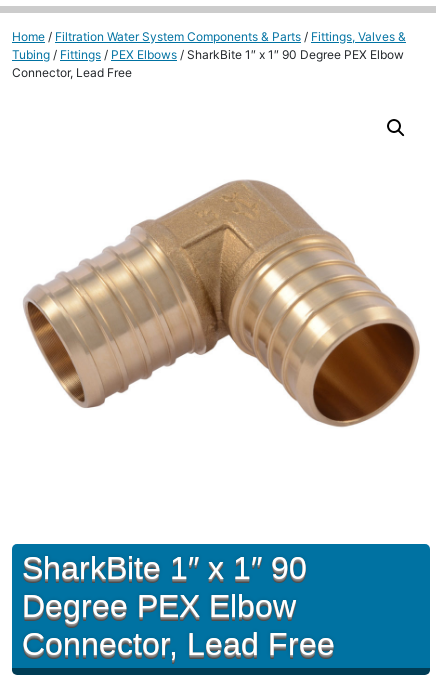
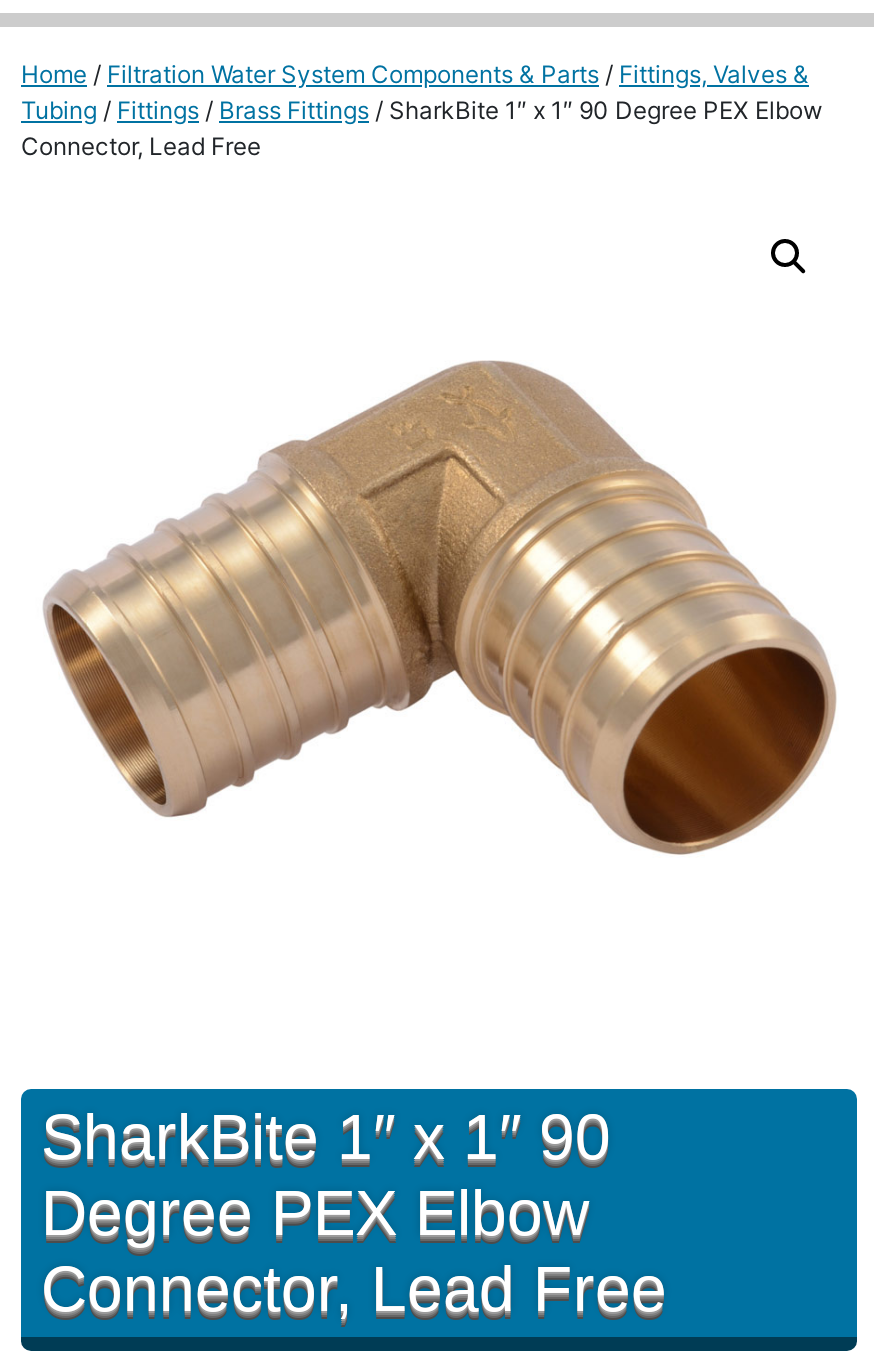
- Tubing / Fittings / PEX Elbows / SharkBite 1″ x 1″ 90 Degree PEX Elbow
+ Tubing / Fittings / Brass Fittings / SharkBite 1″ x 1″ 90 Degree PEX Elbow
